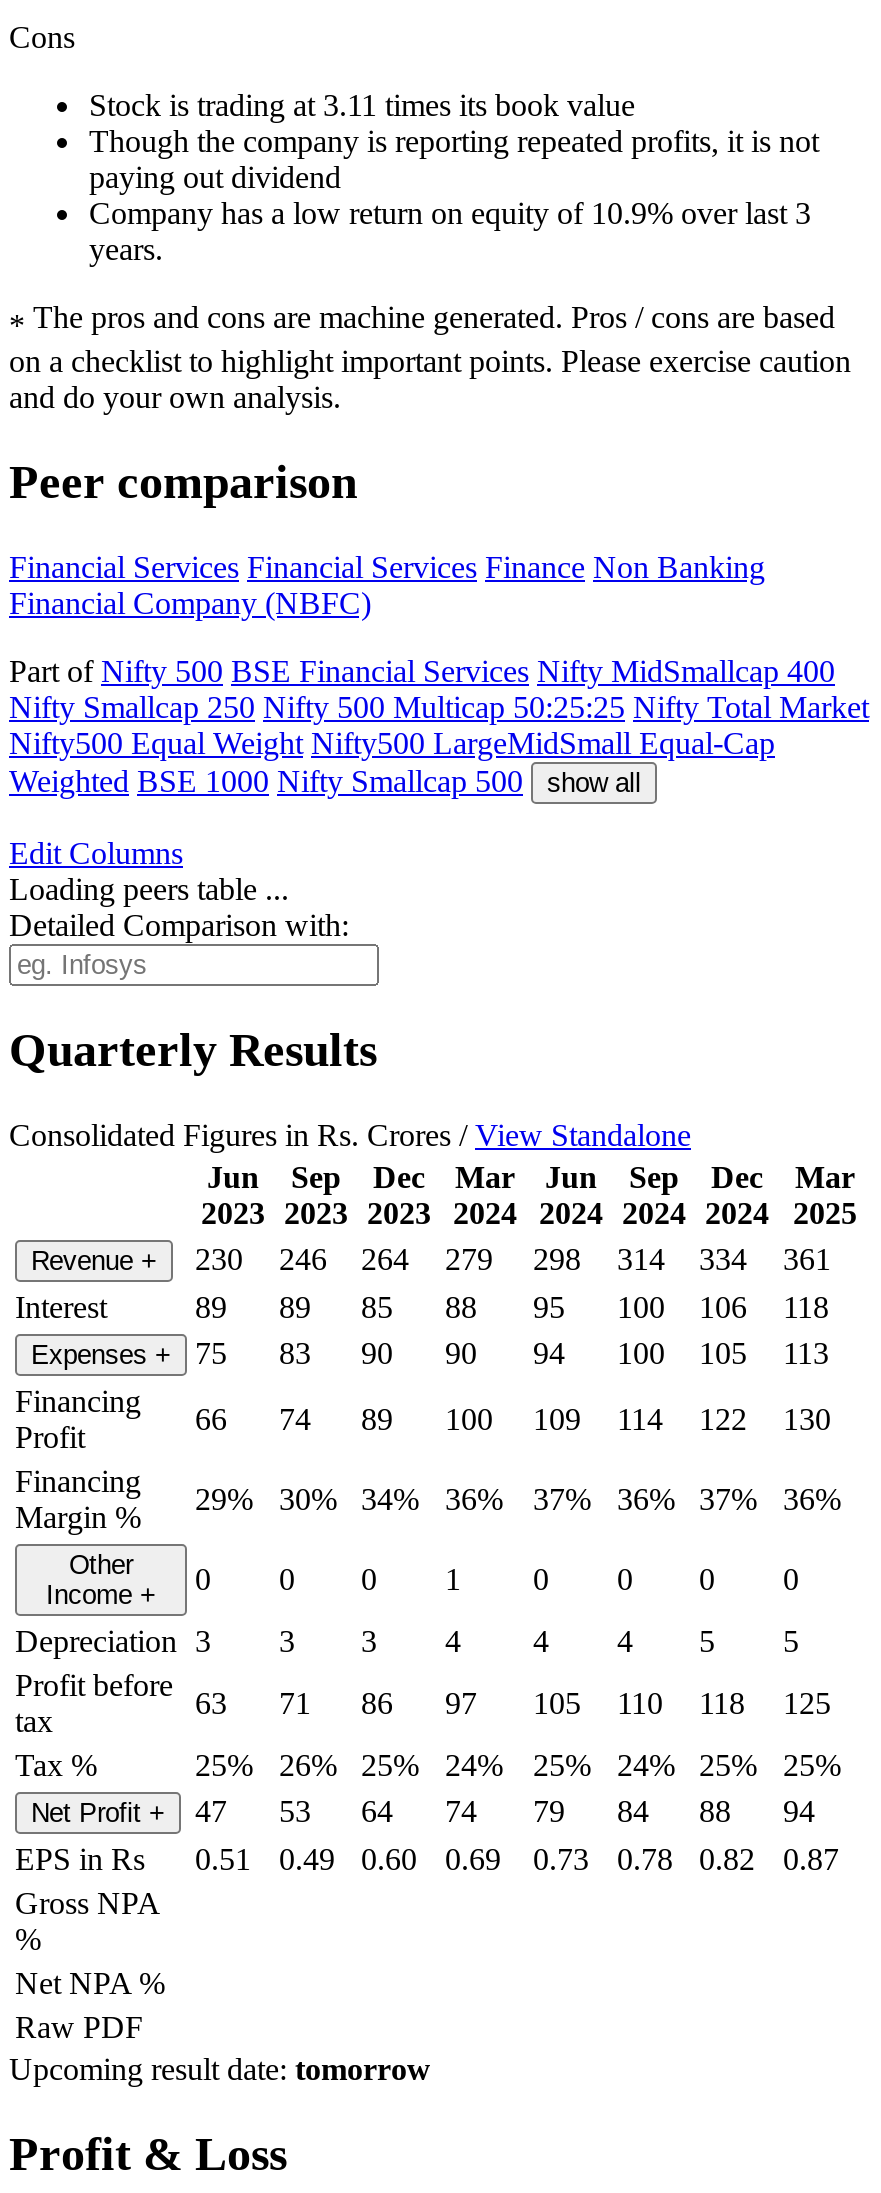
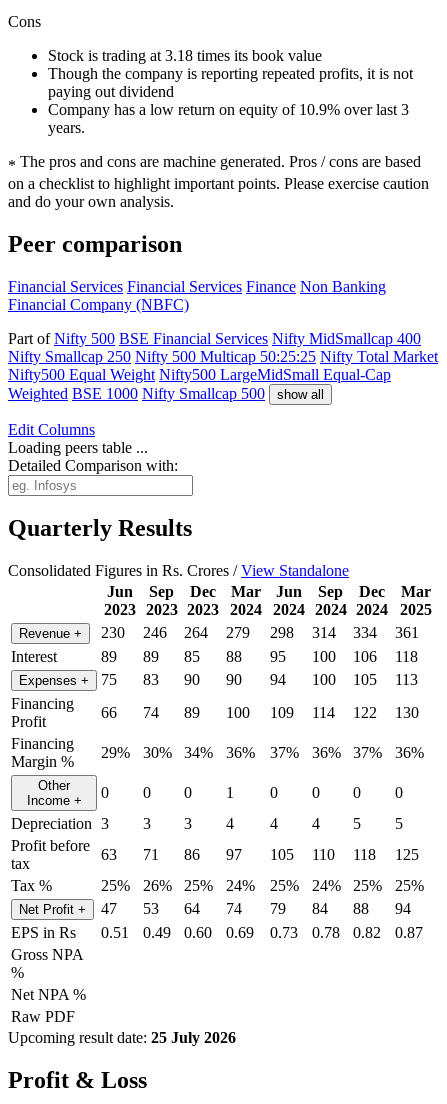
- Stock is trading at 3.11 times its book value
+ Stock is trading at 3.18 times its book value

- Upcoming result date: tomorrow
+ Upcoming result date: 25 July 2026
